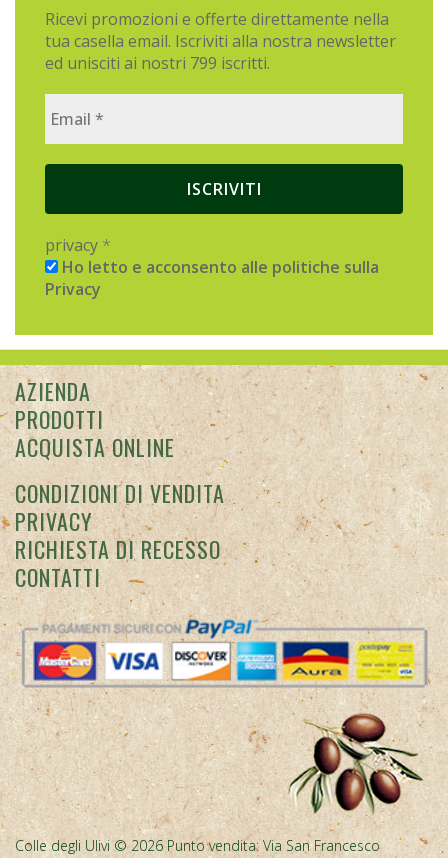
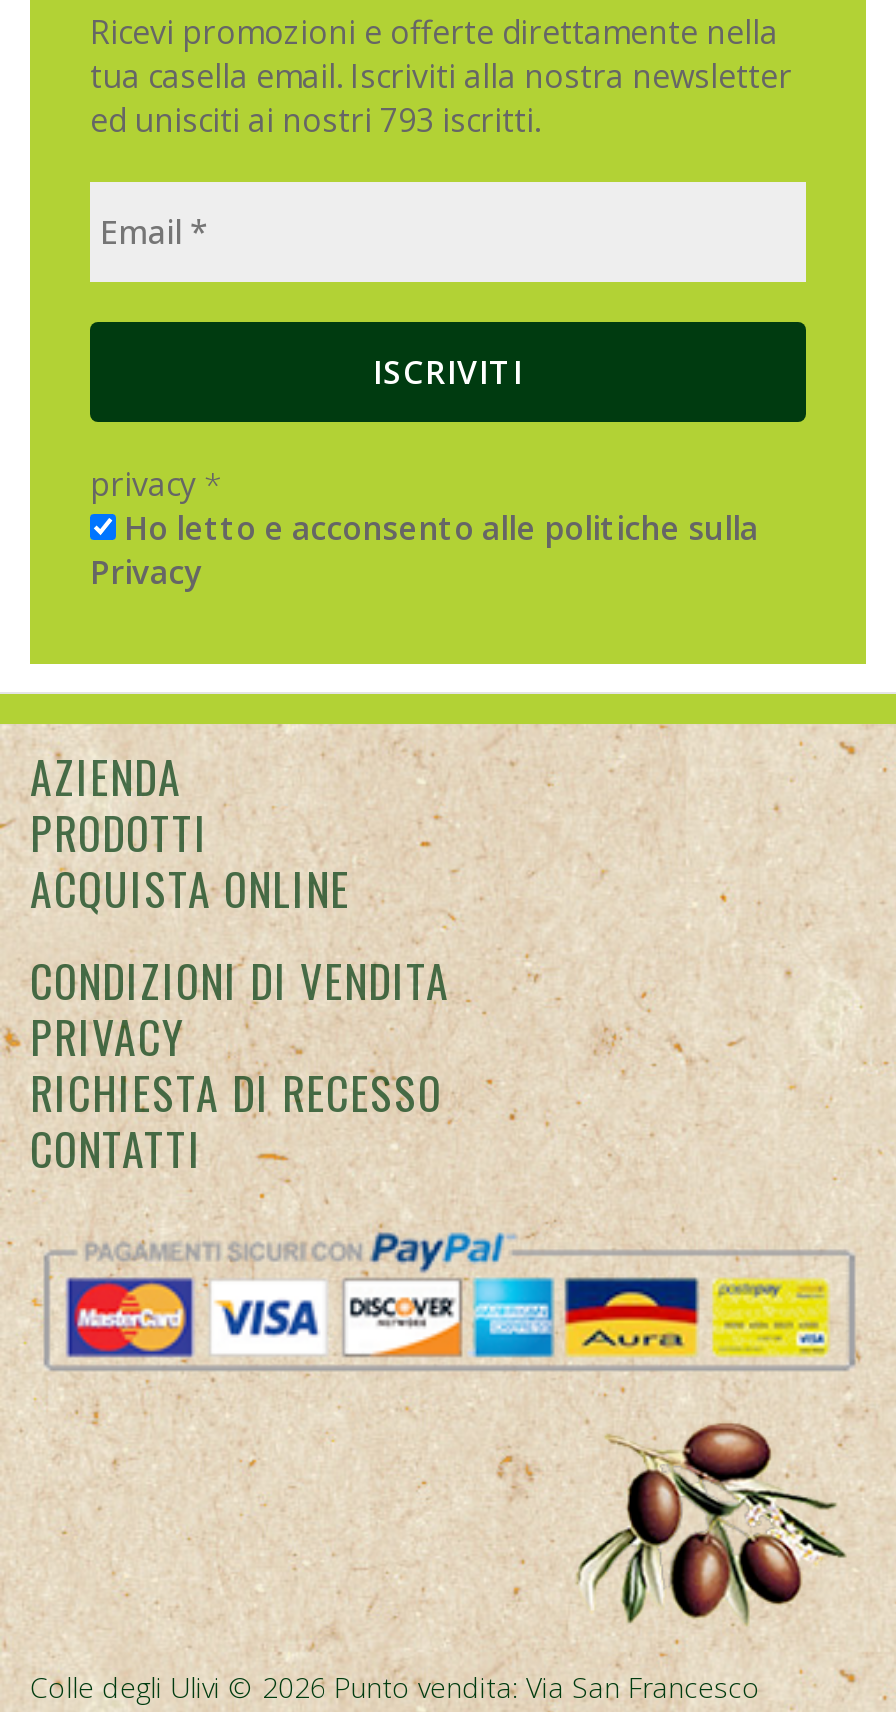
- ed unisciti ai nostri 799 iscritti.
+ ed unisciti ai nostri 793 iscritti.
